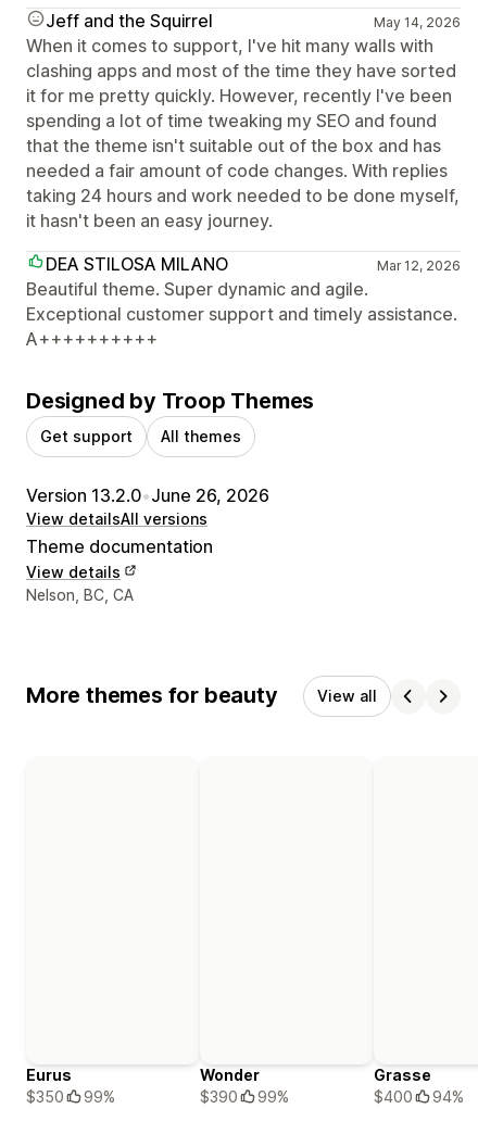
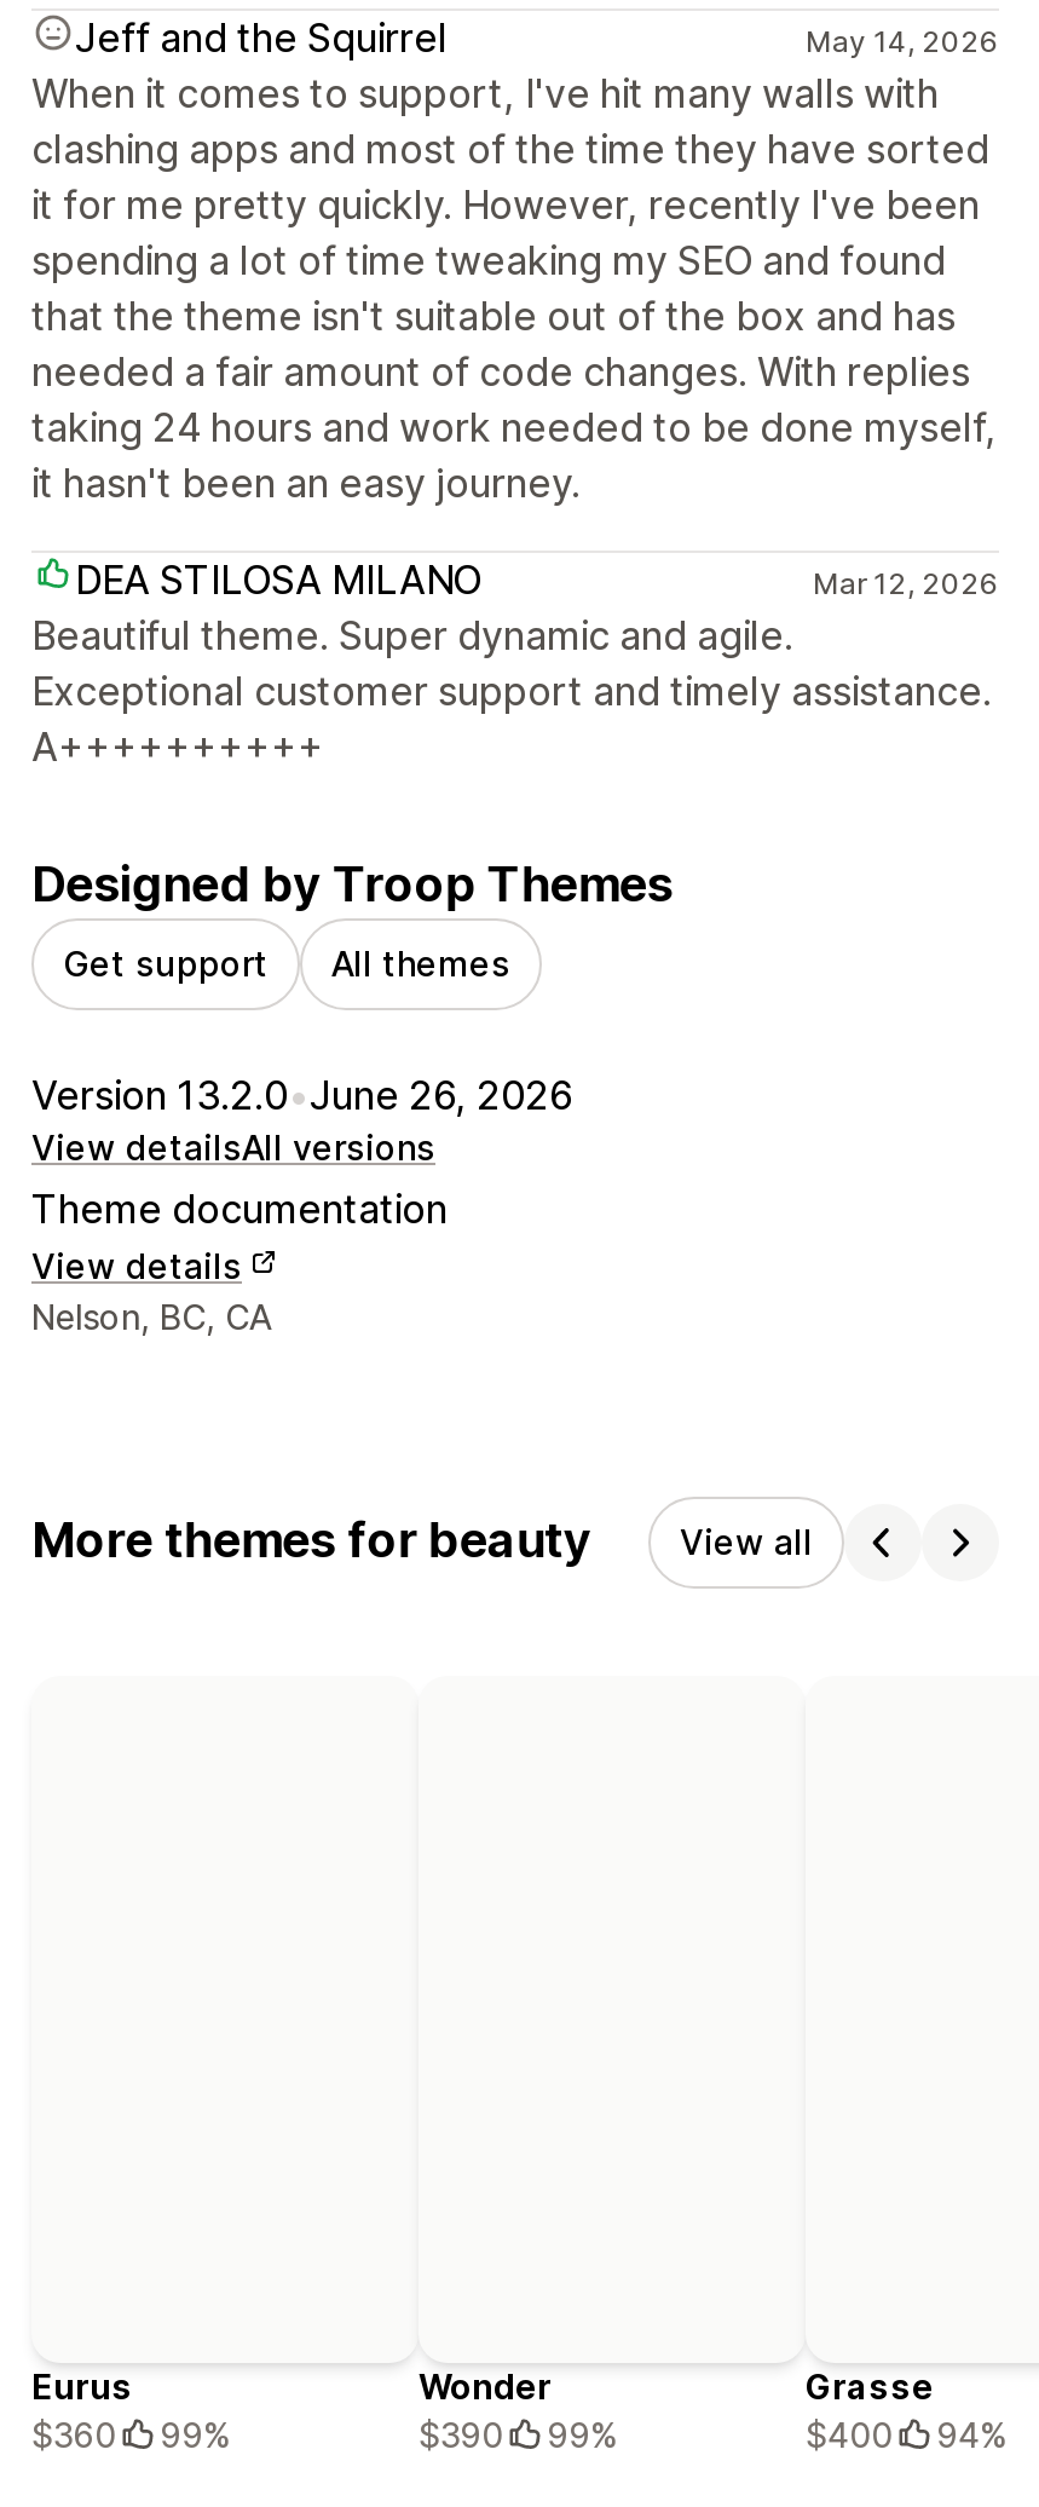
- $350 99%
+ $360 99%
